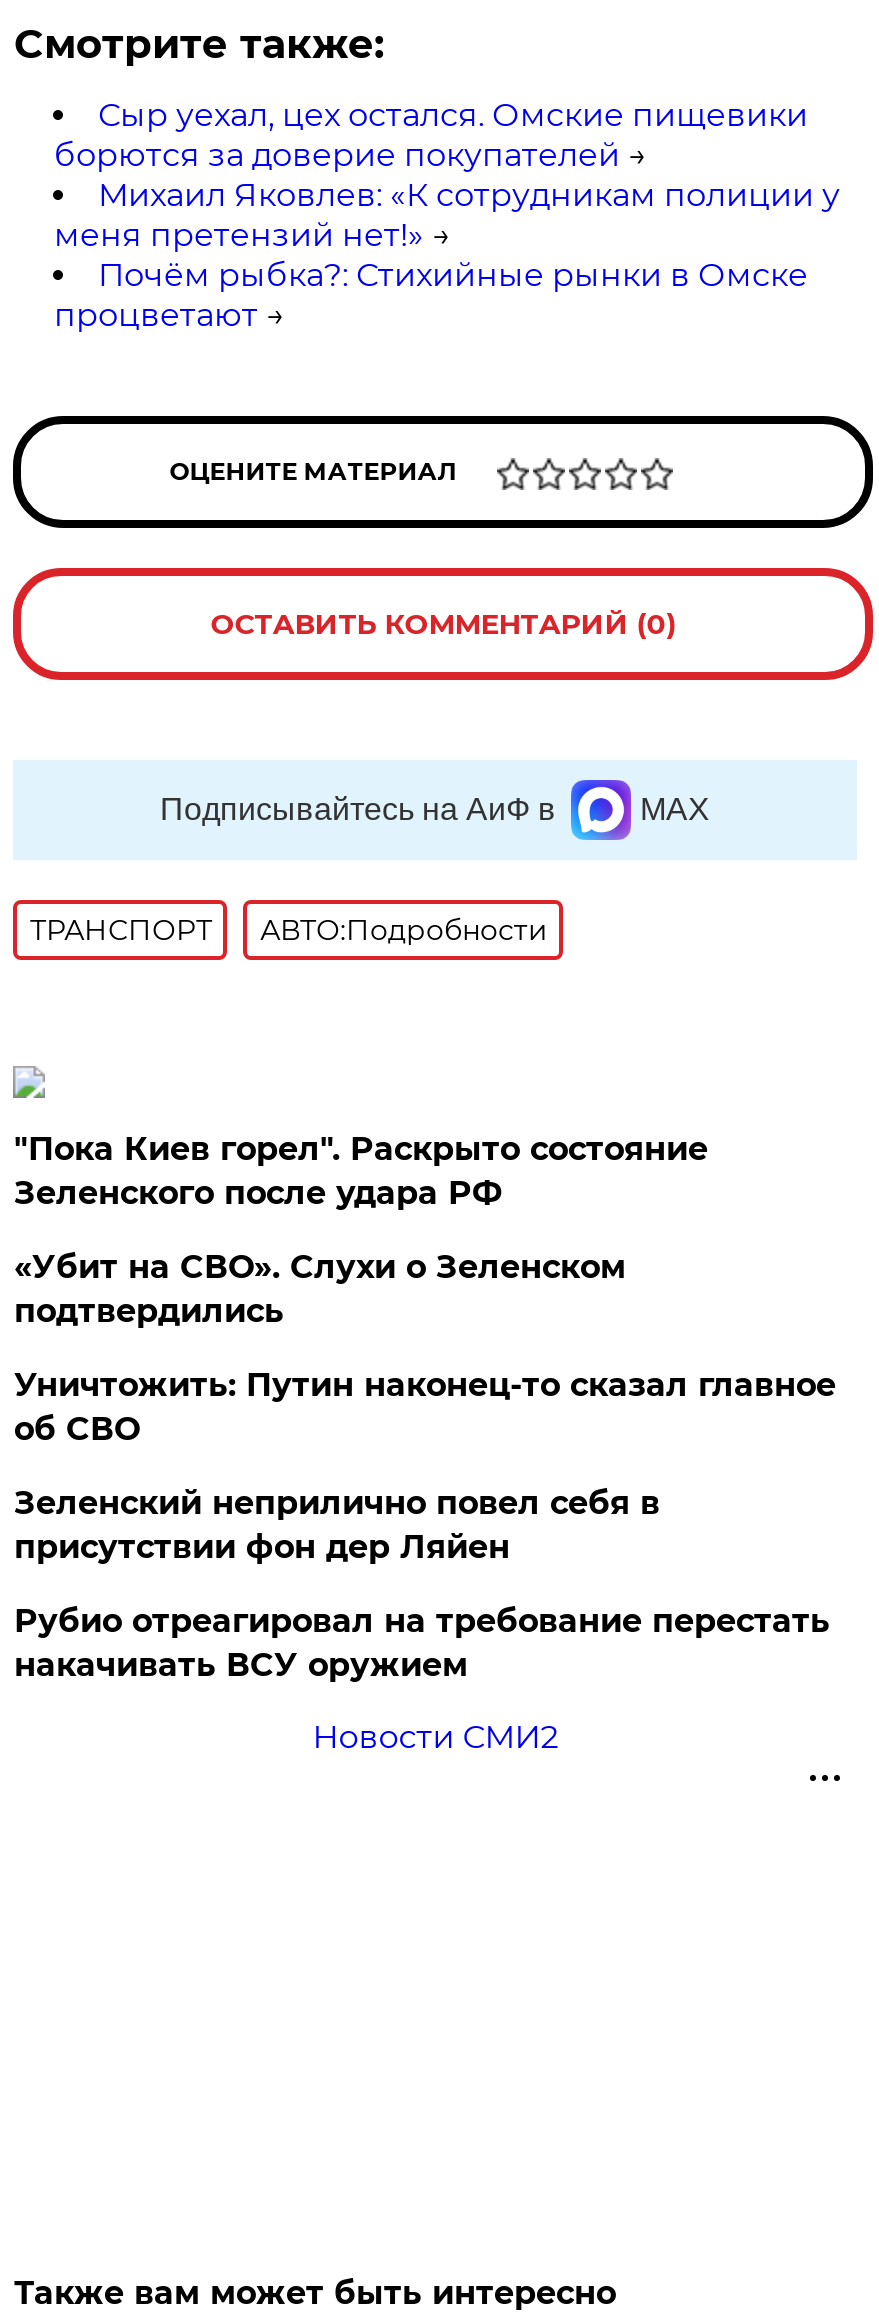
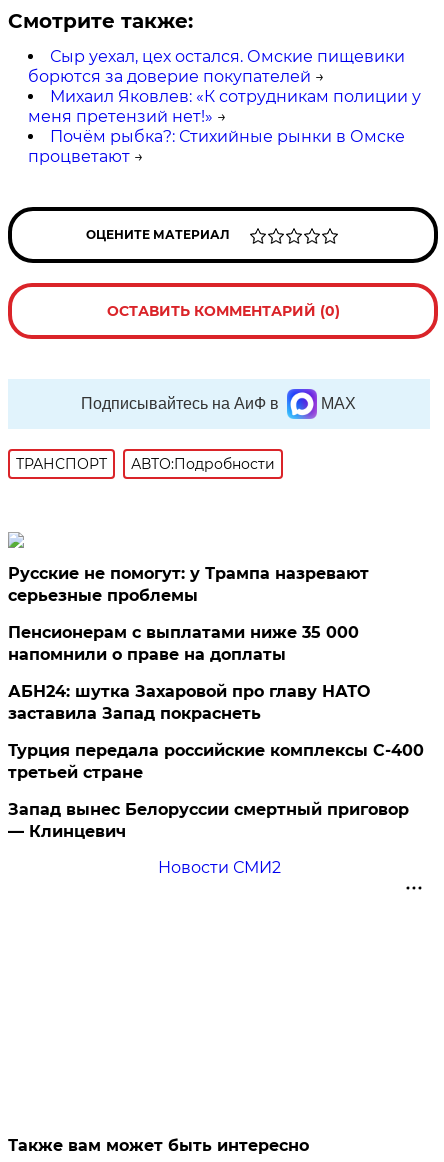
- "Пока Киев горел". Раскрыто состояние
- Зеленского после удара РФ
+ Русские не помогут: у Трампа назревают
+ серьезные проблемы

- «Убит на СВО». Слухи о Зеленском
- подтвердились
+ Пенсионерам с выплатами ниже 35 000
+ напомнили о праве на доплаты

- Уничтожить: Путин наконец-то сказал главное
- об СВО
+ АБН24: шутка Захаровой про главу НАТО
+ заставила Запад покраснеть

- Зеленский неприлично повел cебя в
- присутствии фон дер Ляйен
+ Турция передала российские комплексы С-400
+ третьей стране

- Рубио отреагировал на требование перестать
- накачивать ВСУ оружием
+ Запад вынес Белоруссии смертный приговор
+ — Клинцевич
